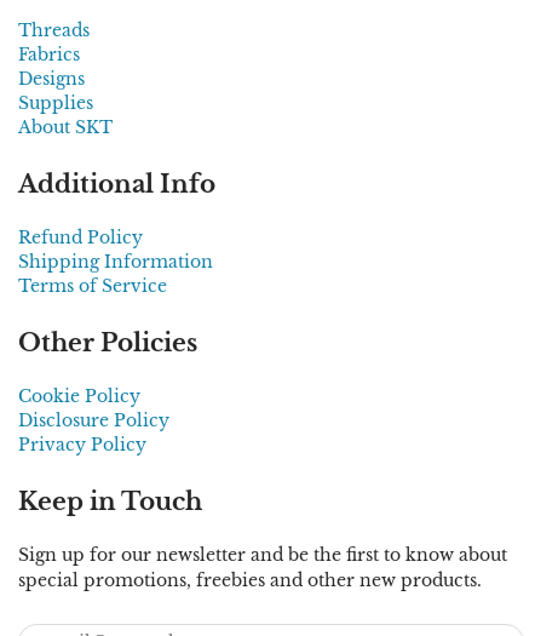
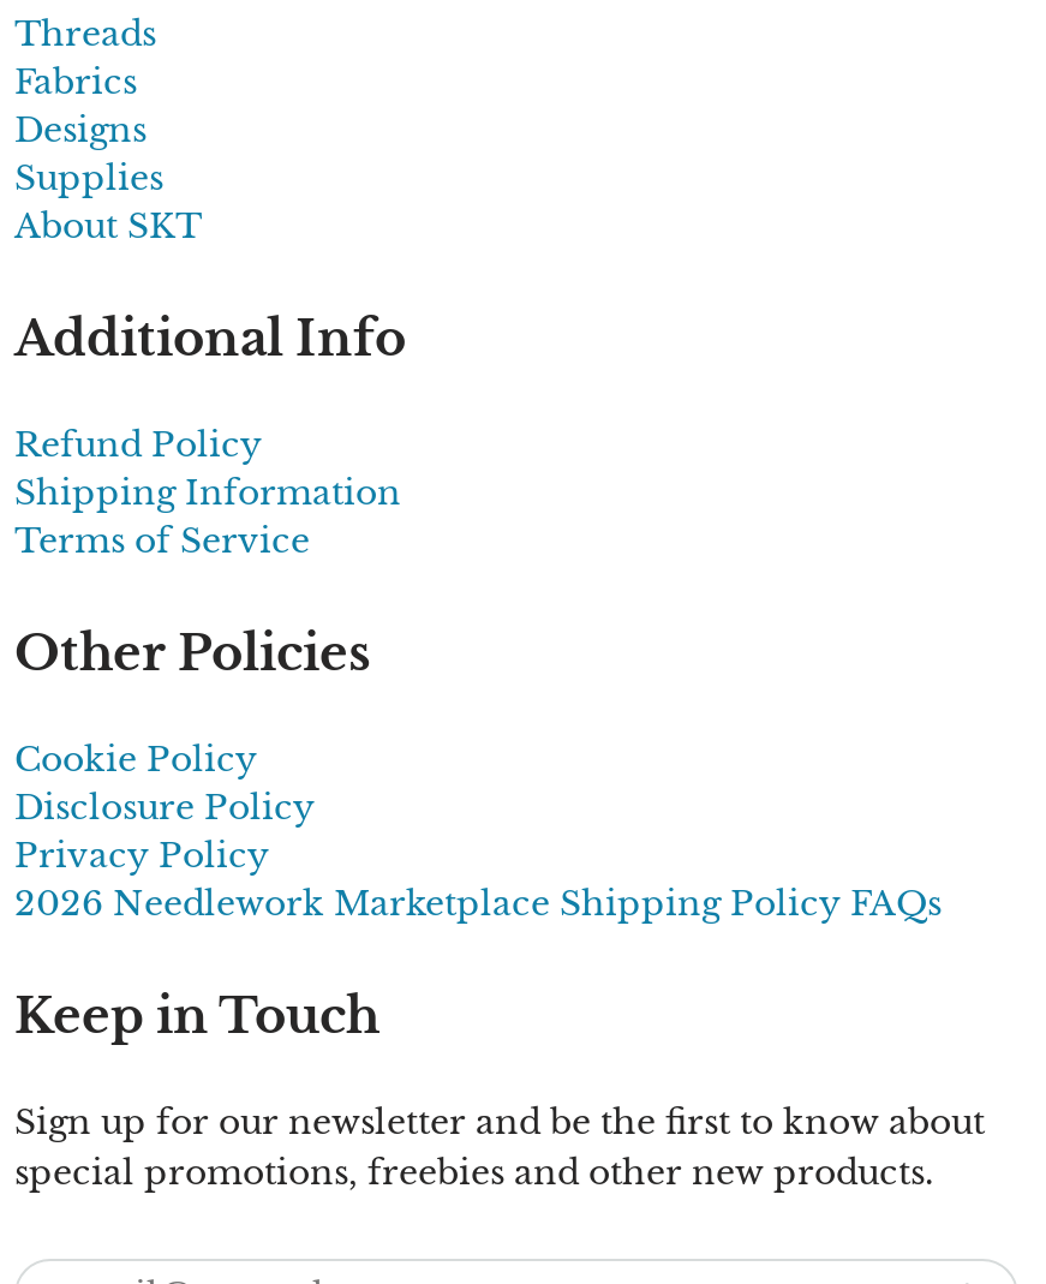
+ 2026 Needlework Marketplace Shipping Policy FAQs
